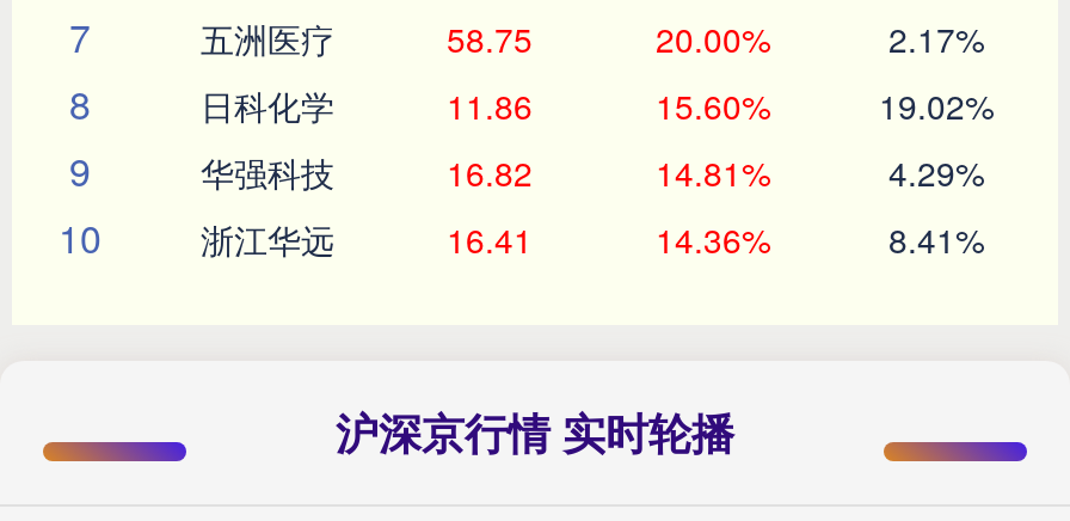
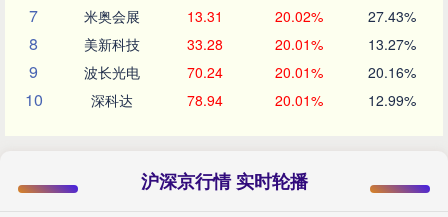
- 五洲医疗
- 58.75
- 20.00%
- 2.17%
+ 米奥会展
+ 13.31
+ 20.02%
+ 27.43%

- 日科化学
- 11.86
- 15.60%
- 19.02%
+ 美新科技
+ 33.28
+ 20.01%
+ 13.27%

- 华强科技
- 16.82
- 14.81%
- 4.29%
+ 波长光电
+ 70.24
+ 20.01%
+ 20.16%

- 浙江华远
- 16.41
- 14.36%
- 8.41%
+ 深科达
+ 78.94
+ 20.01%
+ 12.99%
